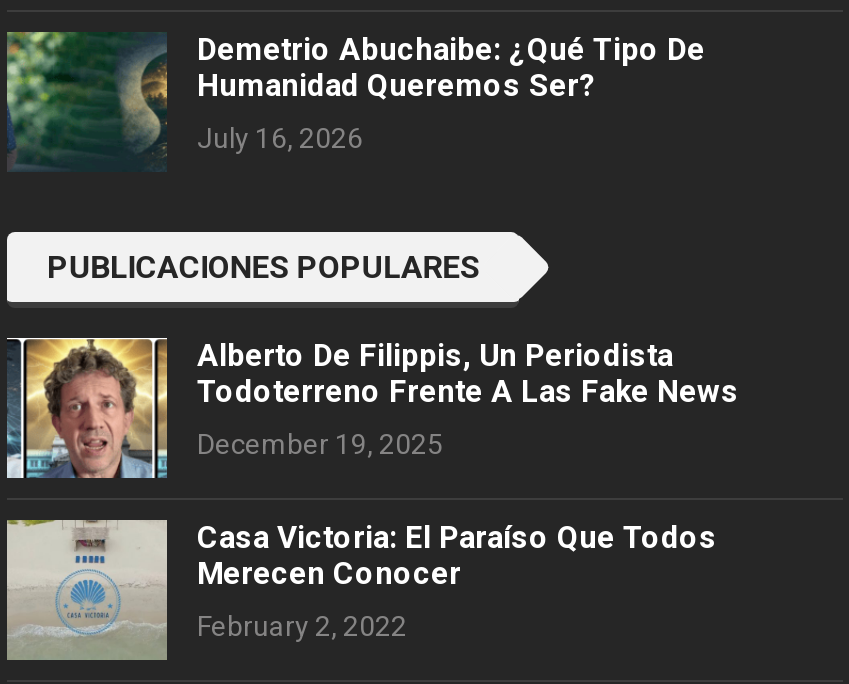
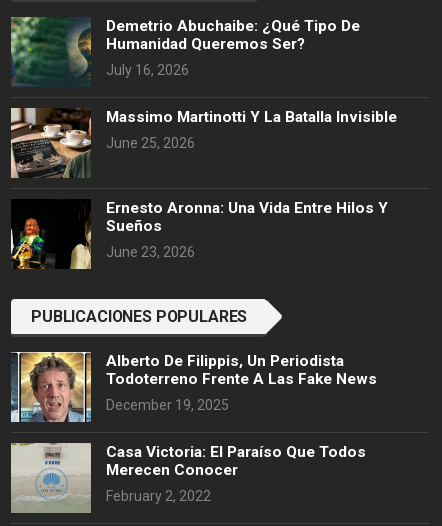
+ [image]
+ Massimo Martinotti Y La Batalla Invisible
+ June 25, 2026

+ [image]
+ Ernesto Aronna: Una Vida Entre Hilos Y
+ Sueños
+ June 23, 2026
